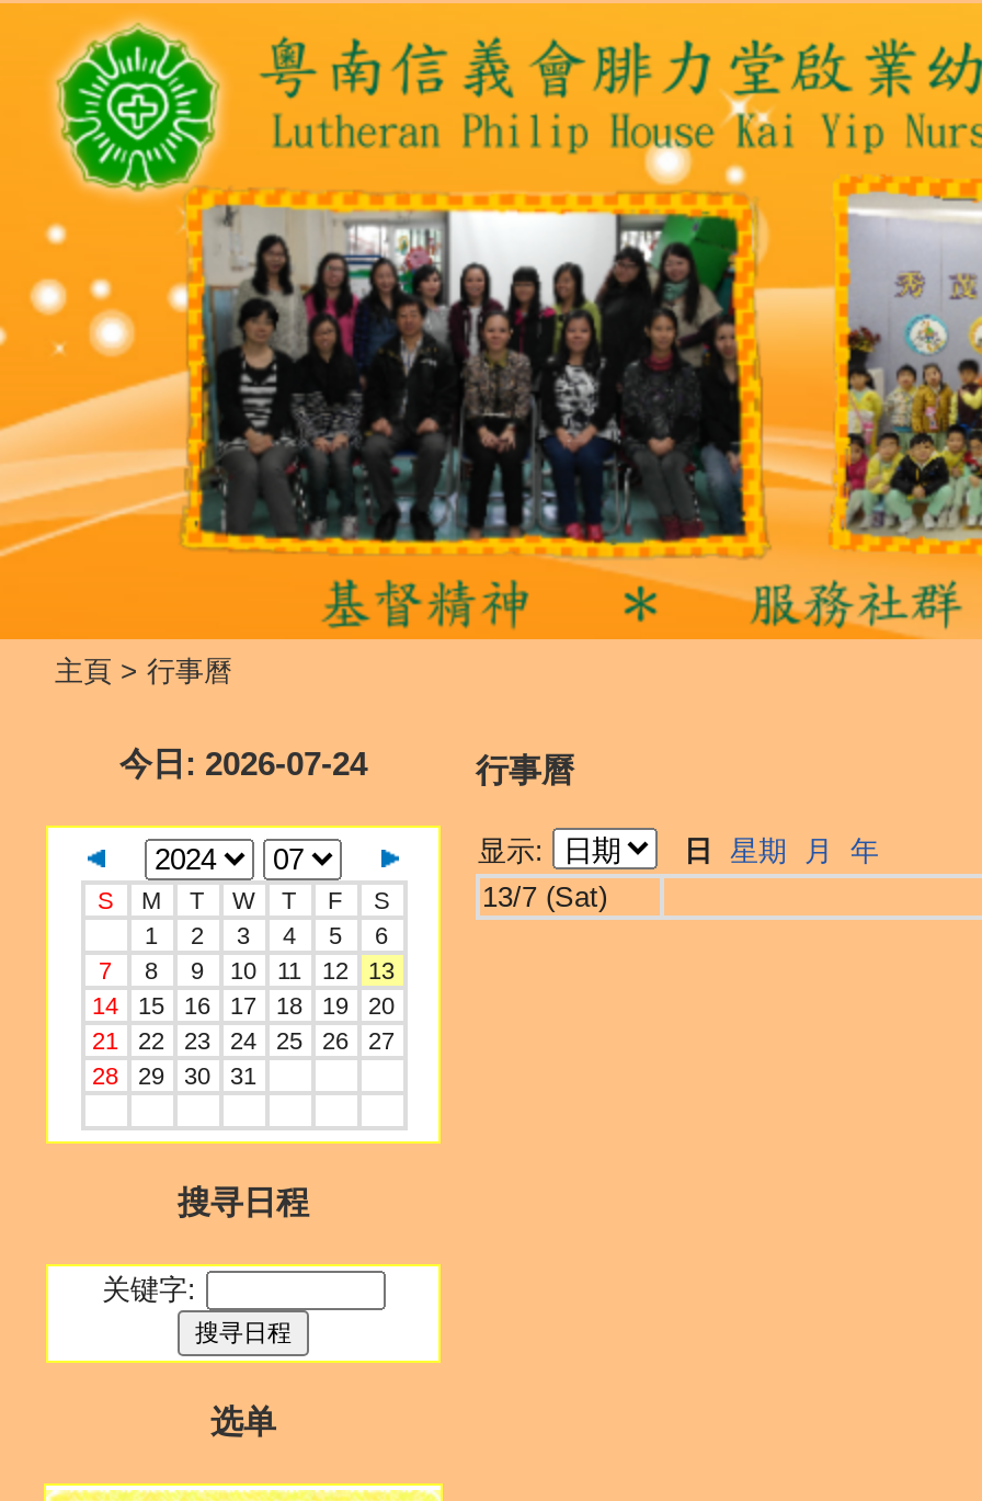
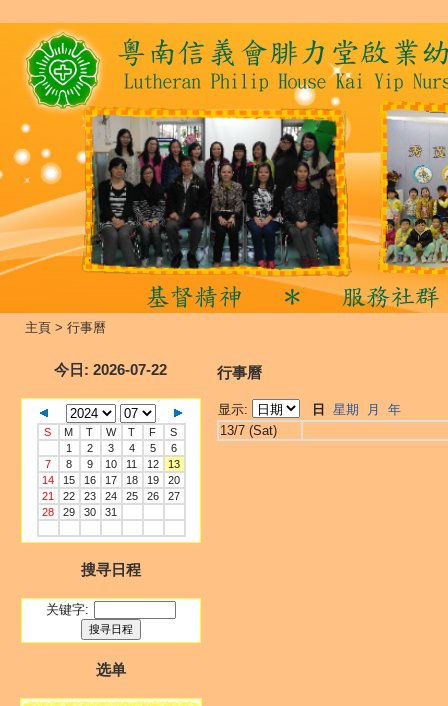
- 今日: 2026-07-24
+ 今日: 2026-07-22
